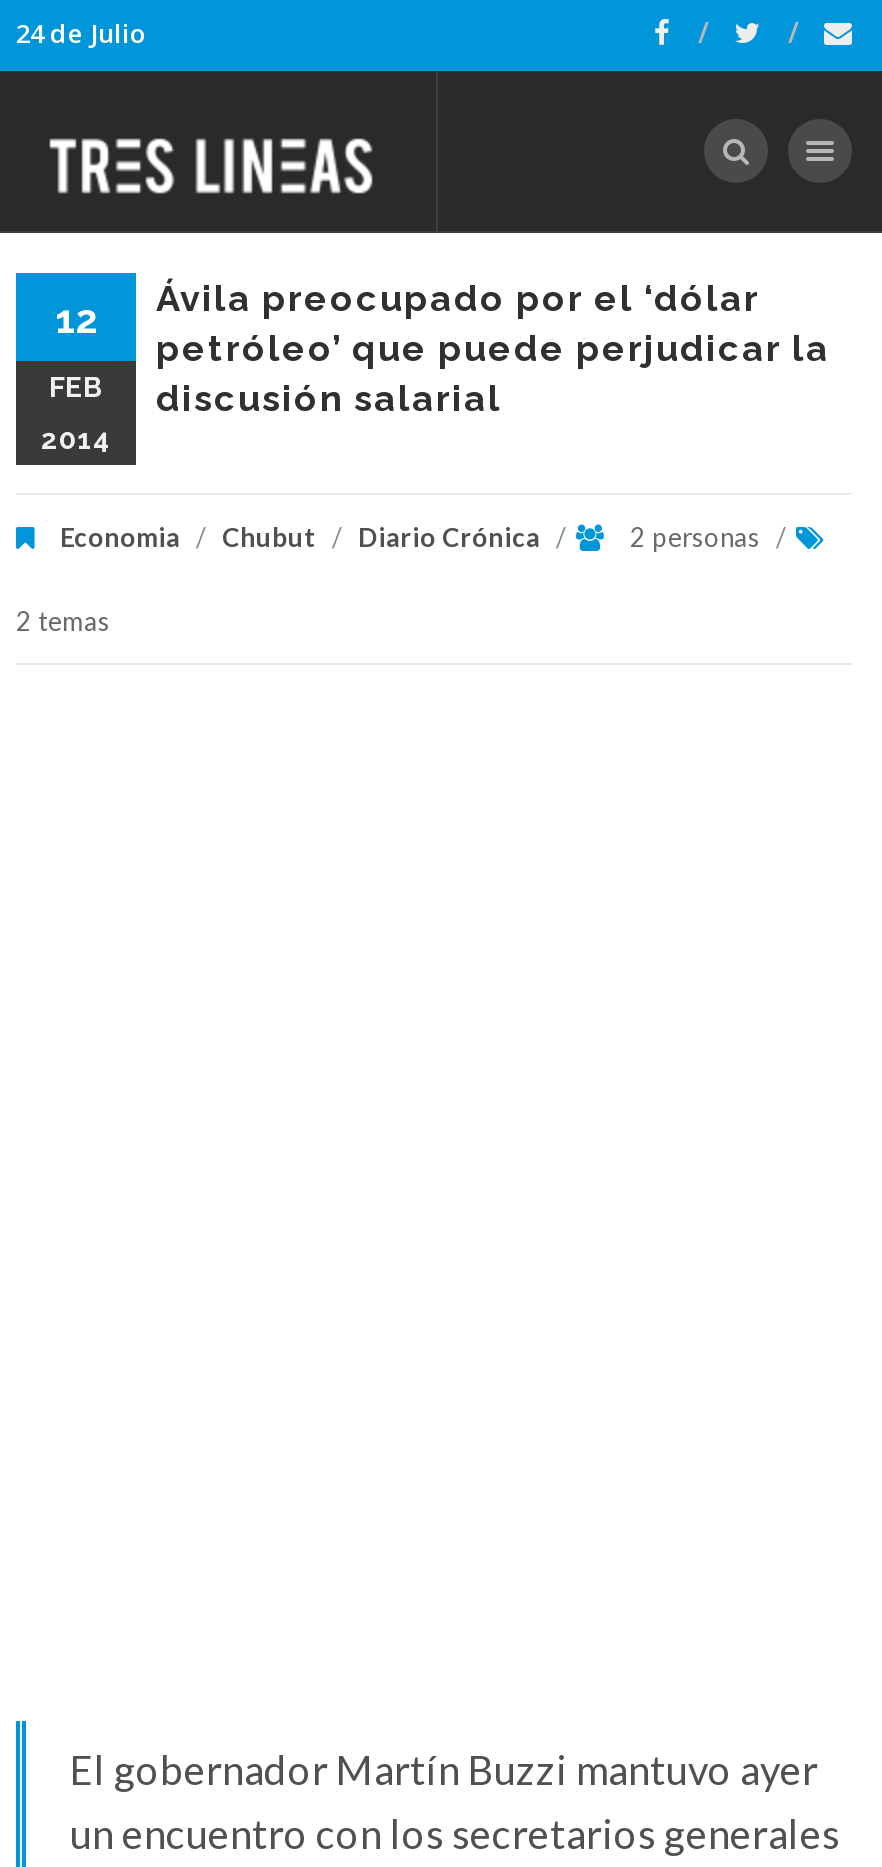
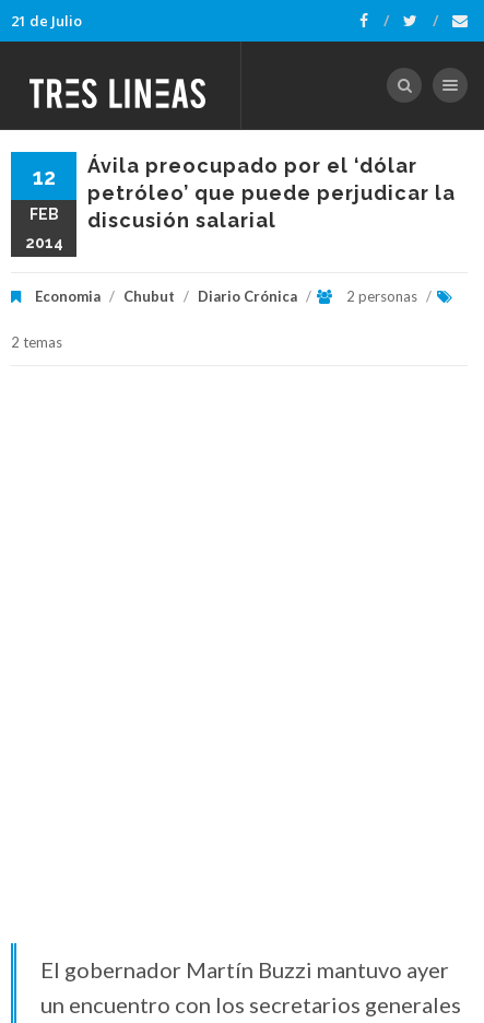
- 24 de Julio
+ 21 de Julio
